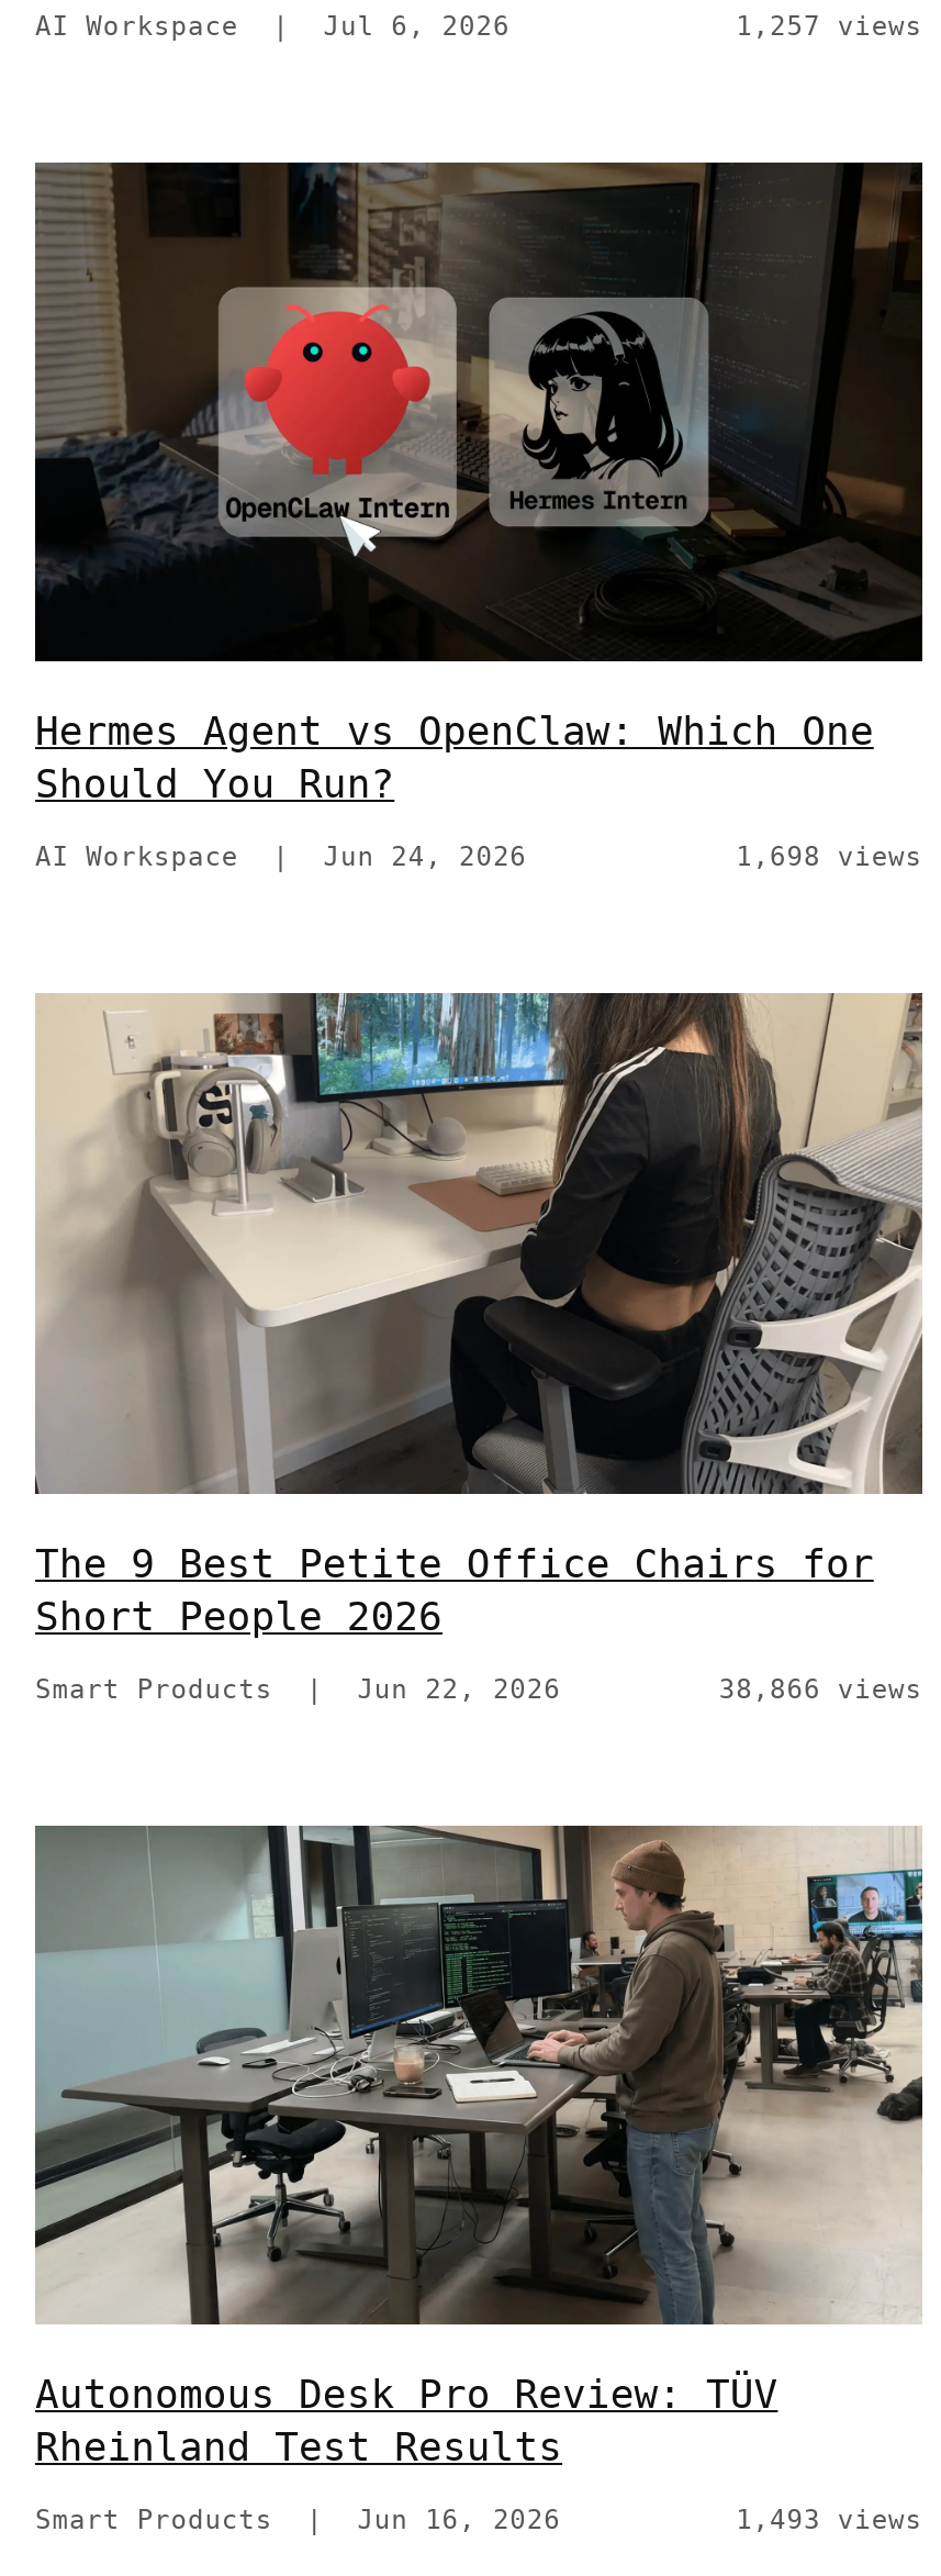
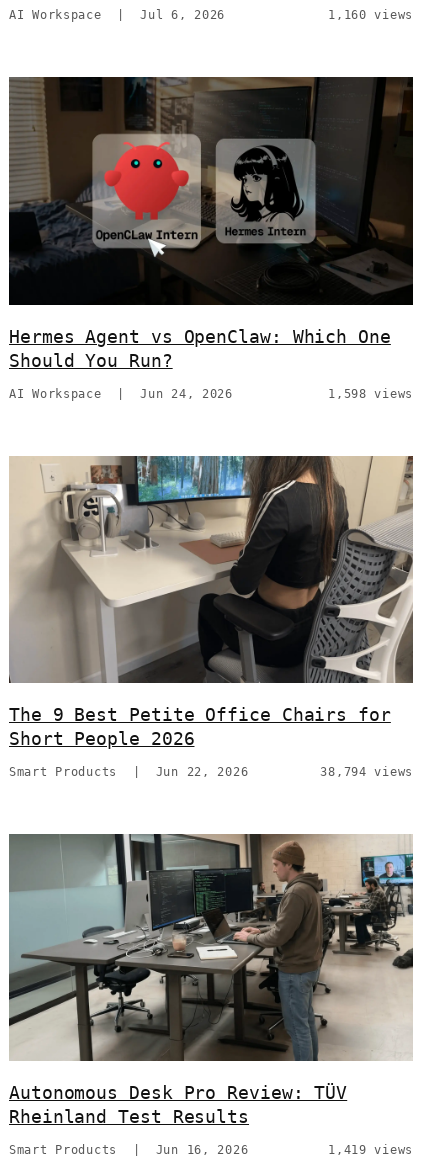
- 1,257 views
+ 1,160 views

- 1,698 views
+ 1,598 views

- 38,866 views
+ 38,794 views

- 1,493 views
+ 1,419 views
